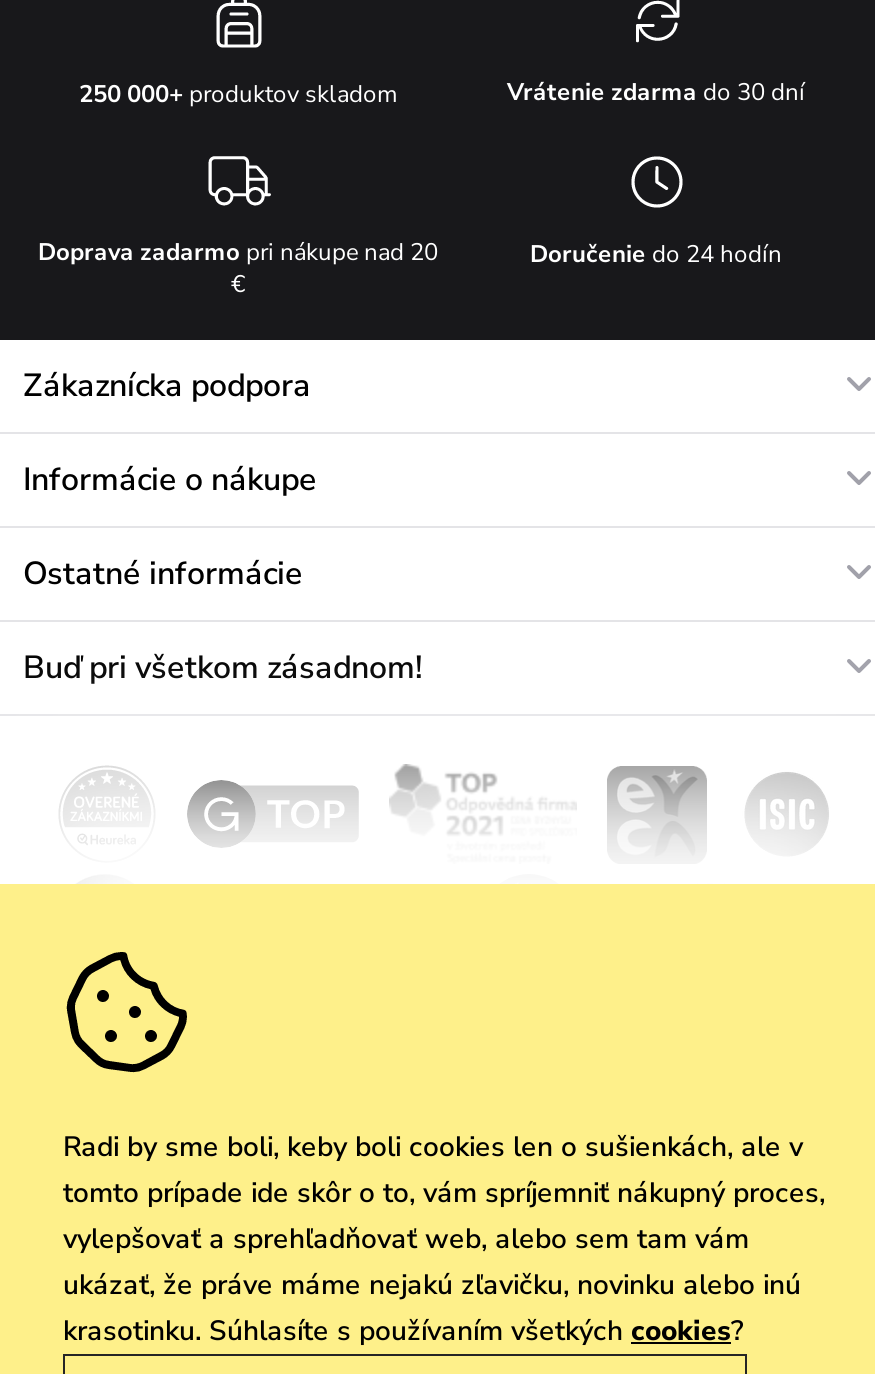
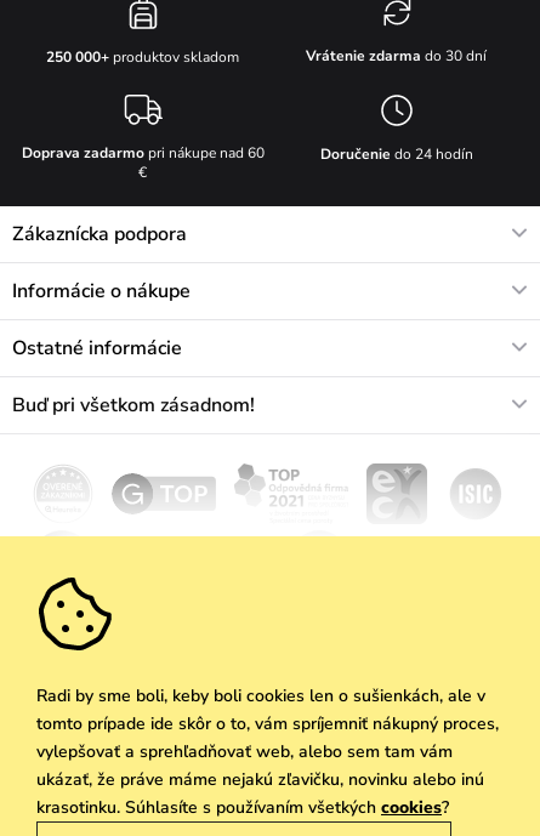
- Doprava zadarmo pri nákupe nad 20
+ Doprava zadarmo pri nákupe nad 60
